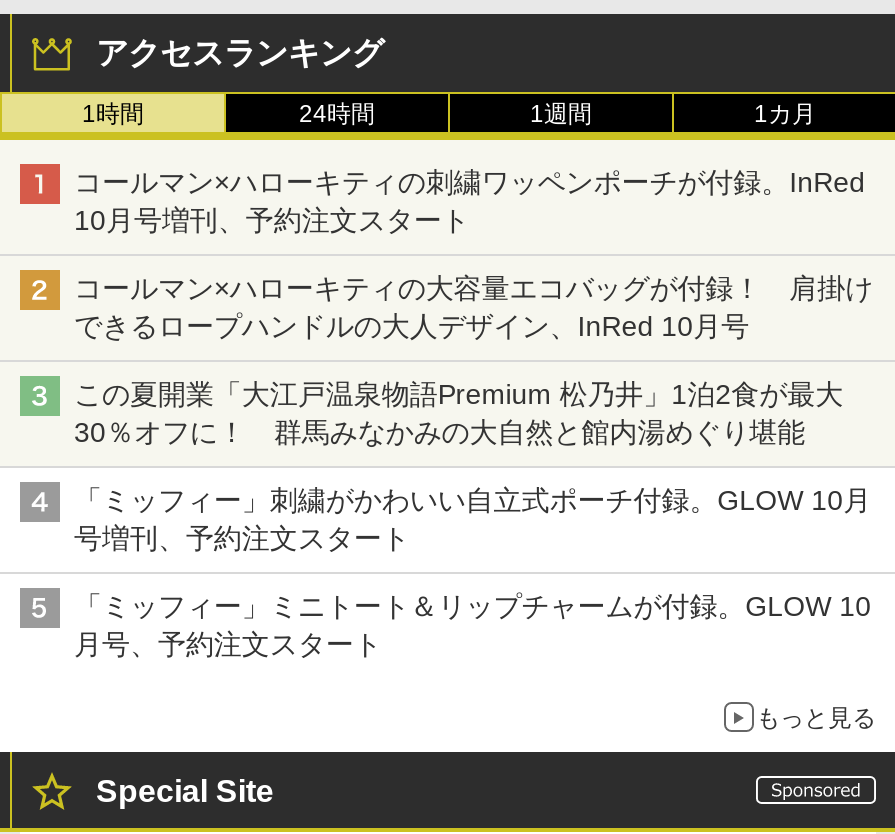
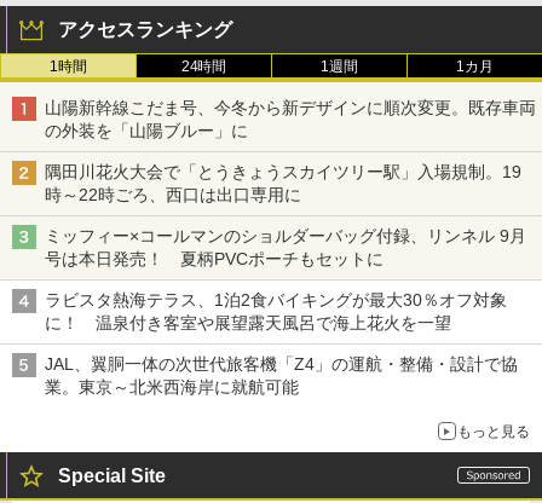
- コールマン×ハローキティの刺繍ワッペンポーチが付録。InRed
- 10月号増刊、予約注文スタート
+ 山陽新幹線こだま号、今冬から新デザインに順次変更。既存車両
+ の外装を「山陽ブルー」に

- コールマン×ハローキティの大容量エコバッグが付録！ 肩掛け
- できるロープハンドルの大人デザイン、InRed 10月号
+ 隅田川花火大会で「とうきょうスカイツリー駅」入場規制。19
+ 時～22時ごろ、西口は出口専用に

- この夏開業「大江戸温泉物語Premium 松乃井」1泊2食が最大
- 30％オフに！ 群馬みなかみの大自然と館内湯めぐり堪能
+ ミッフィー×コールマンのショルダーバッグ付録、リンネル 9月
+ 号は本日発売！ 夏柄PVCポーチもセットに

- 「ミッフィー」刺繍がかわいい自立式ポーチ付録。GLOW 10月
- 号増刊、予約注文スタート
+ ラビスタ熱海テラス、1泊2食バイキングが最大30％オフ対象
+ に！ 温泉付き客室や展望露天風呂で海上花火を一望

- 「ミッフィー」ミニトート＆リップチャームが付録。GLOW 10
- 月号、予約注文スタート
+ JAL、翼胴一体の次世代旅客機「Z4」の運航・整備・設計で協
+ 業。東京～北米西海岸に就航可能
